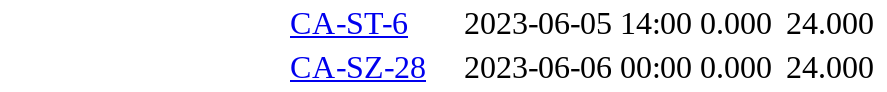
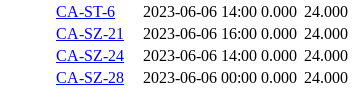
- 2023-06-05 14:00 0.000 24.000
+ 2023-06-06 14:00 0.000 24.000
+ CA-SZ-21
+ 2023-06-06 16:00 0.000 24.000
+ CA-SZ-24
+ 2023-06-06 14:00 0.000 24.000
